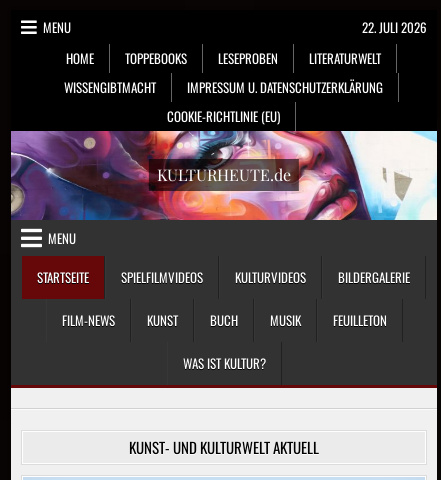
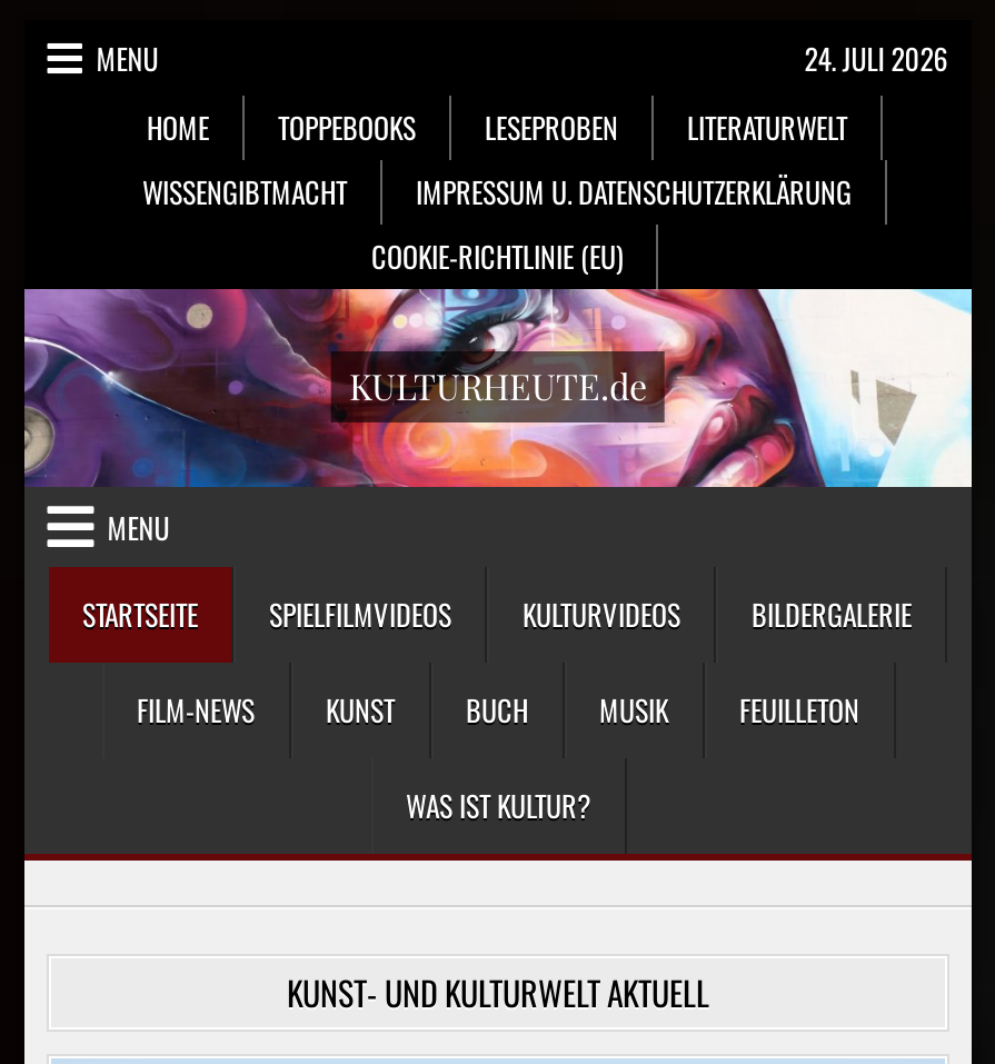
- 22. JULI 2026
+ 24. JULI 2026
